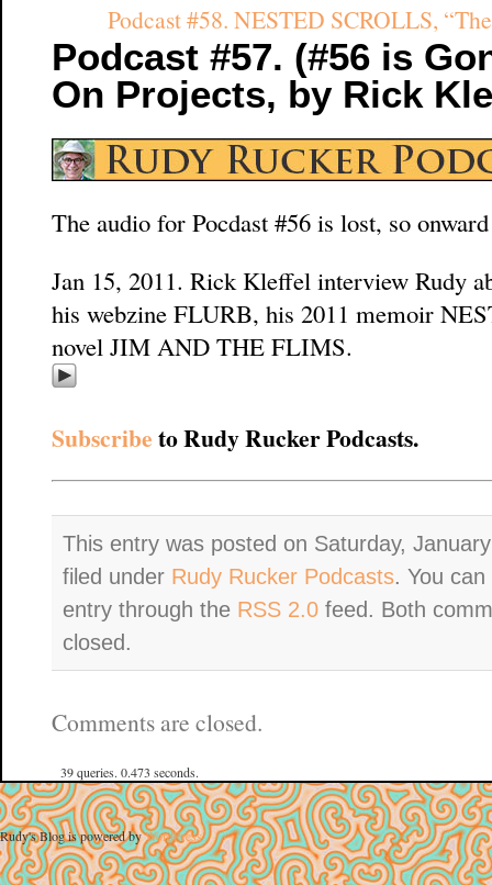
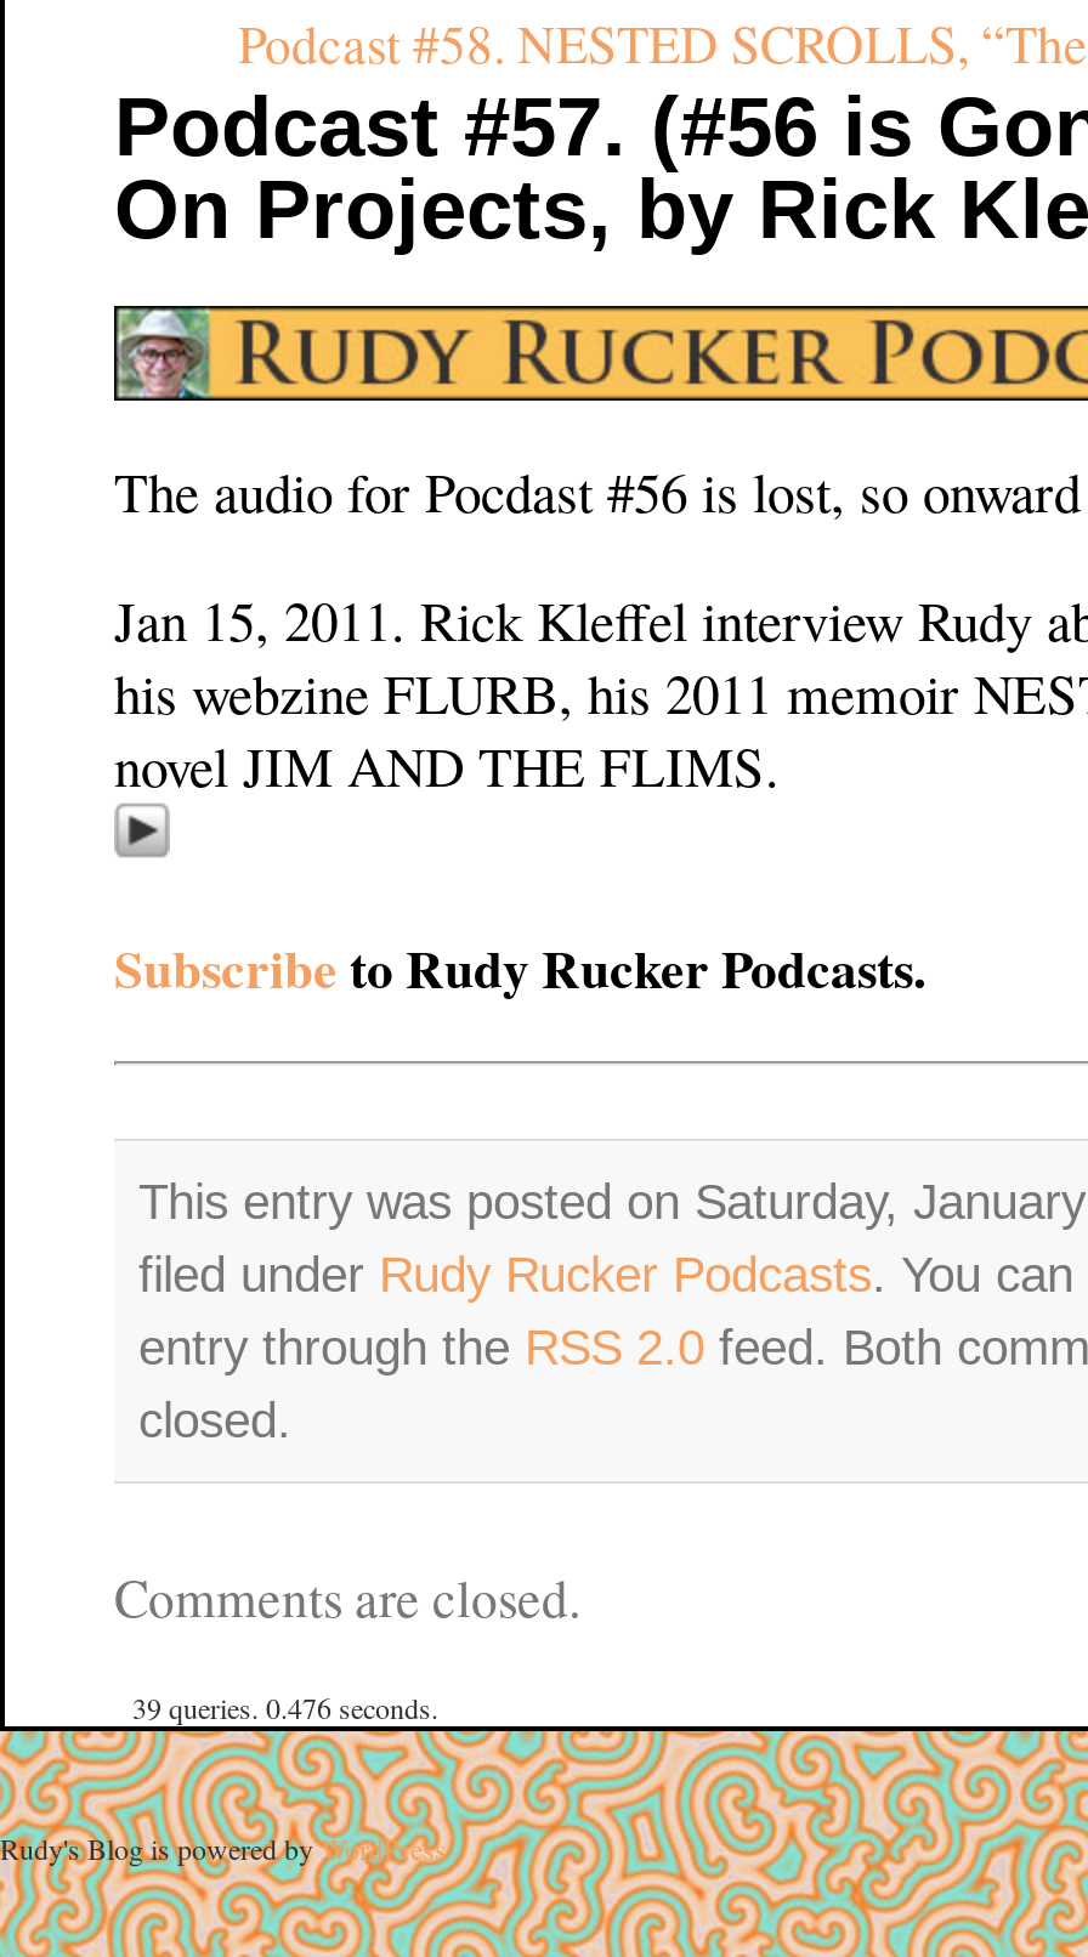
- 39 queries. 0.473 seconds.
+ 39 queries. 0.476 seconds.
